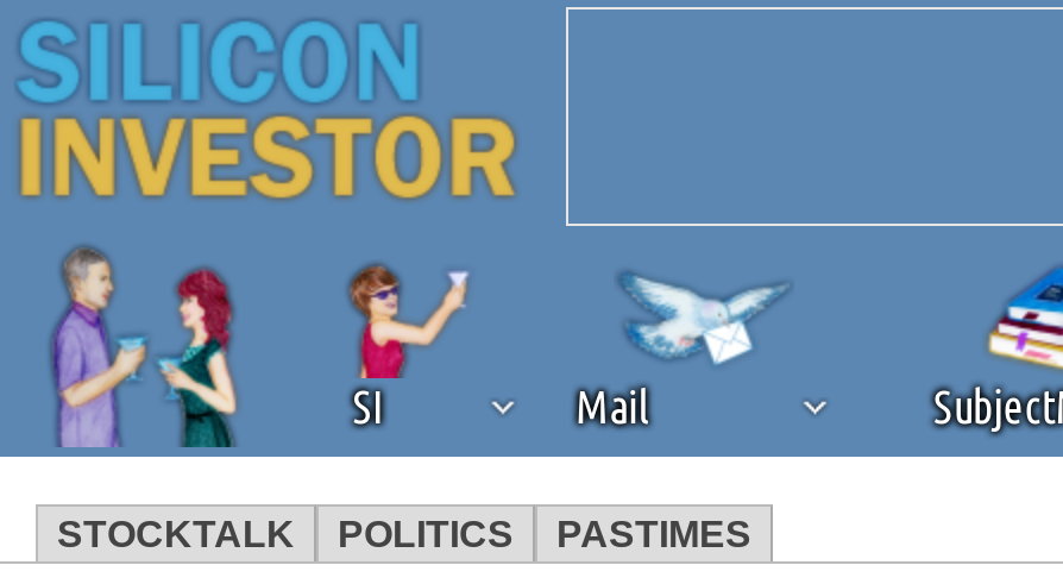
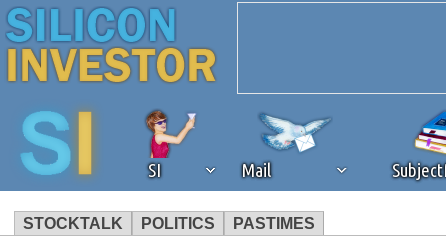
- [image]
+ [image]
